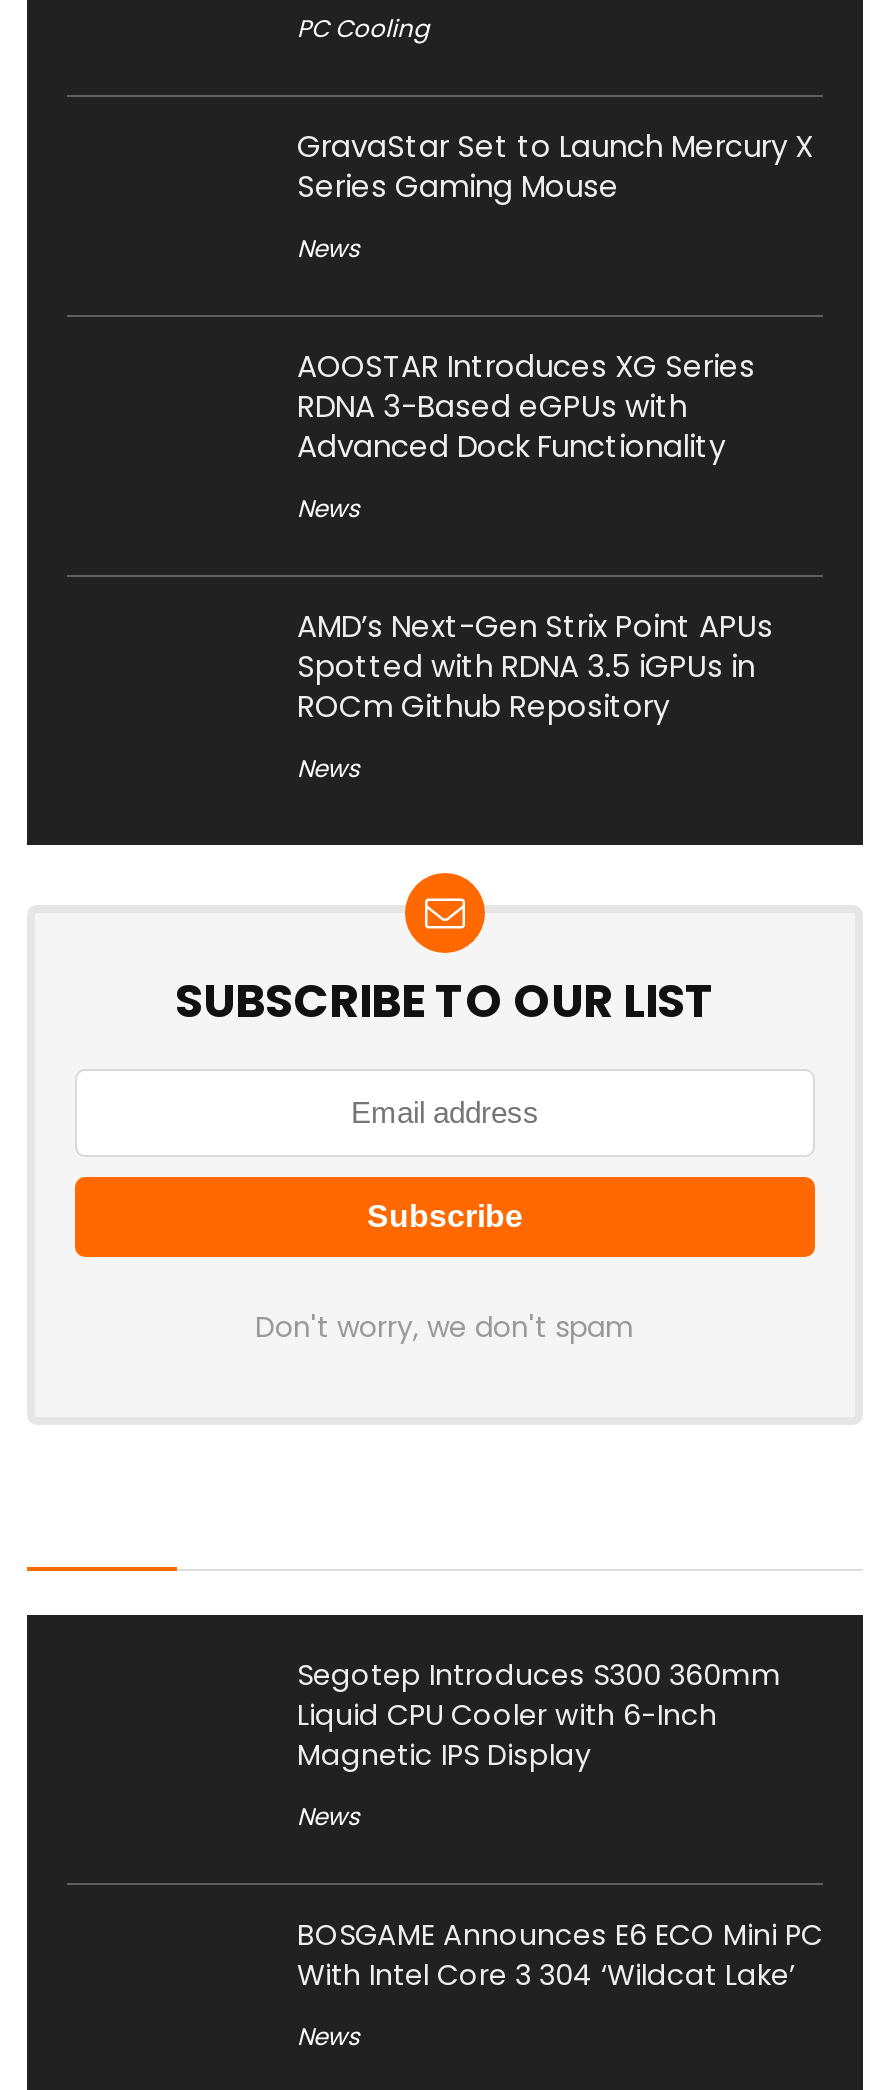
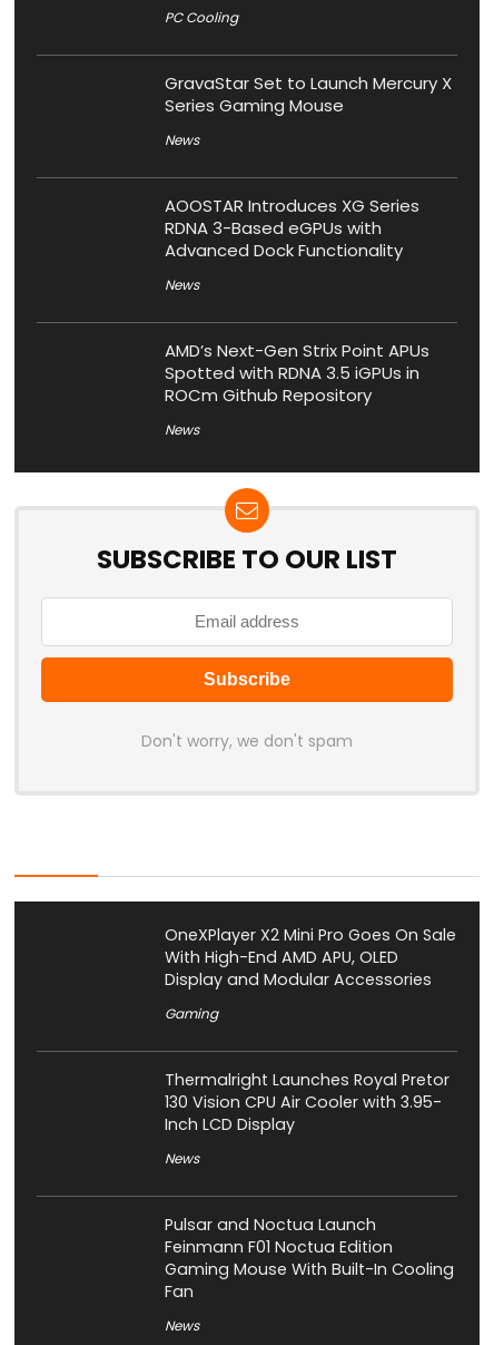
- Segotep Introduces S300 360mm
- Liquid CPU Cooler with 6-Inch
- Magnetic IPS Display
+ OneXPlayer X2 Mini Pro Goes On Sale
+ With High-End AMD APU, OLED
+ Display and Modular Accessories
+ Gaming
+ Thermalright Launches Royal Pretor
+ 130 Vision CPU Air Cooler with 3.95-
+ Inch LCD Display

- BOSGAME Announces E6 ECO Mini PC
- With Intel Core 3 304 ‘Wildcat Lake’
+ Pulsar and Noctua Launch
+ Feinmann F01 Noctua Edition
+ Gaming Mouse With Built-In Cooling
+ Fan
